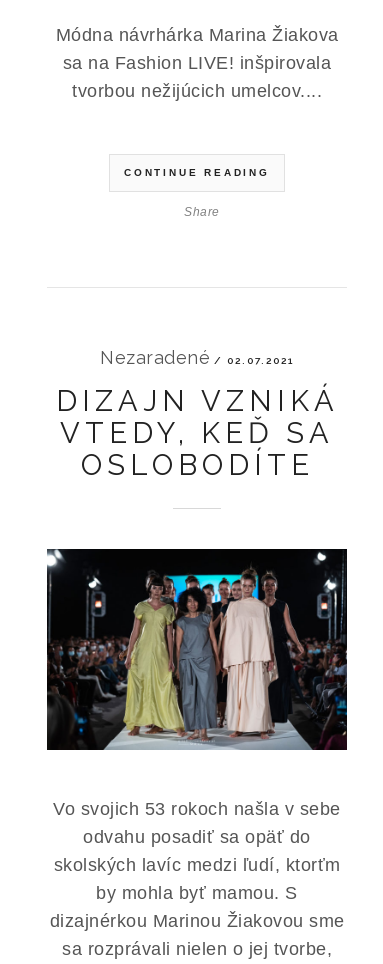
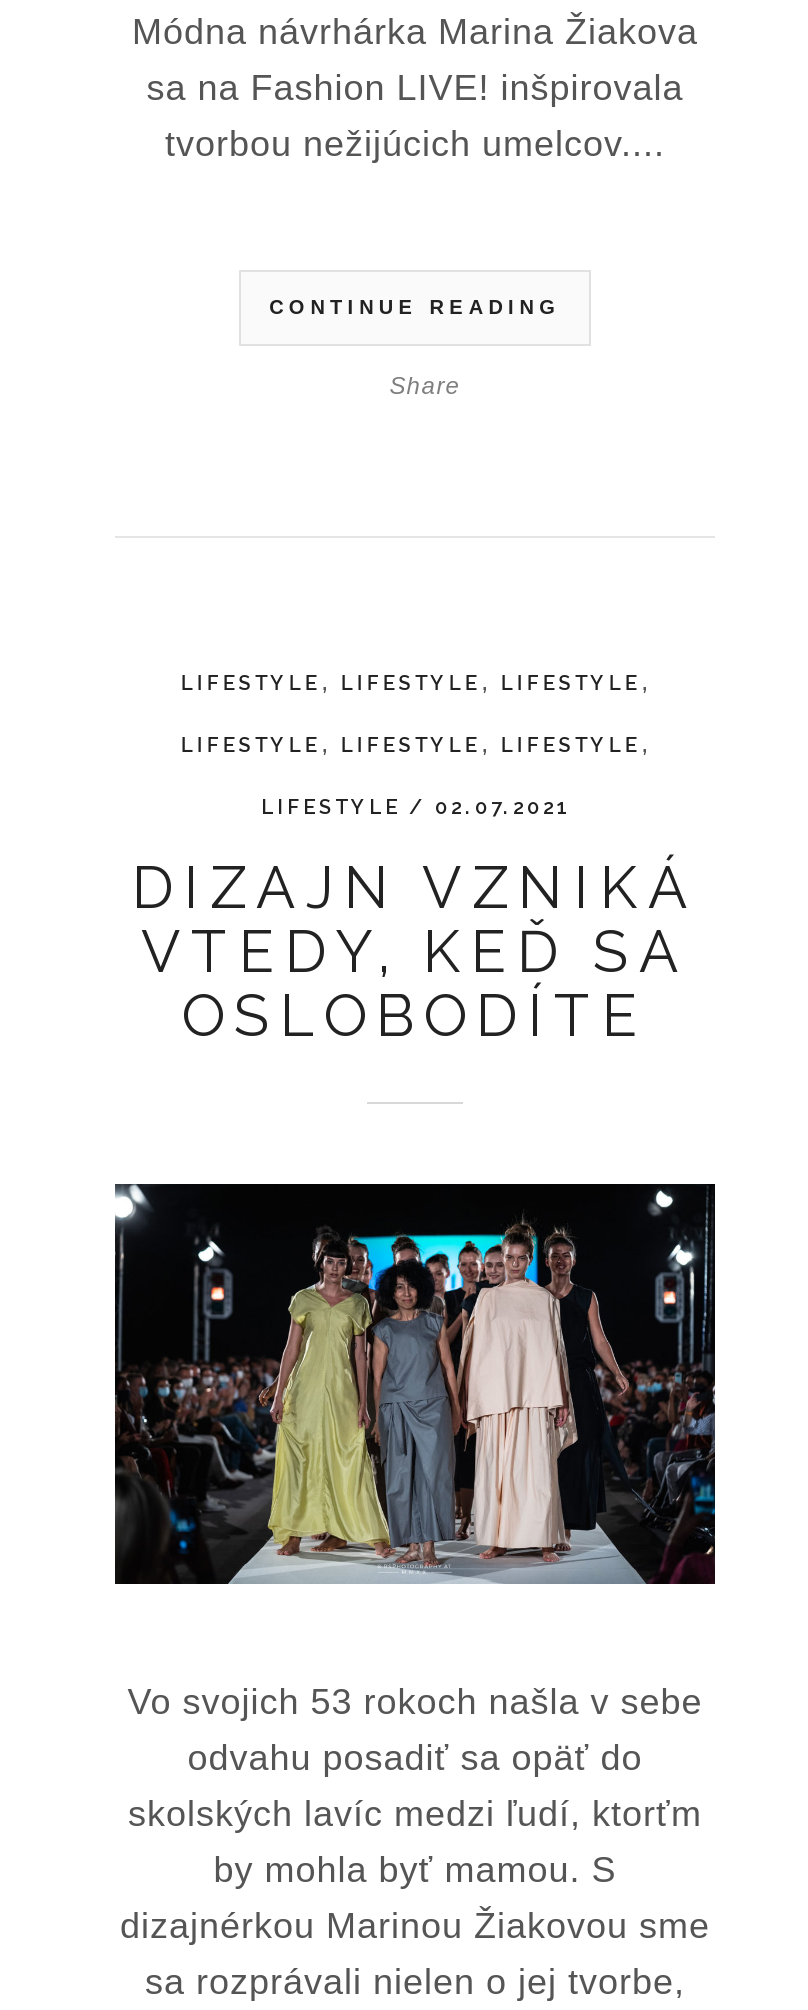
- Nezaradené / 02.07.2021
+ LIFESTYLE, LIFESTYLE, LIFESTYLE,
+ LIFESTYLE, LIFESTYLE, LIFESTYLE,
+ LIFESTYLE / 02.07.2021
